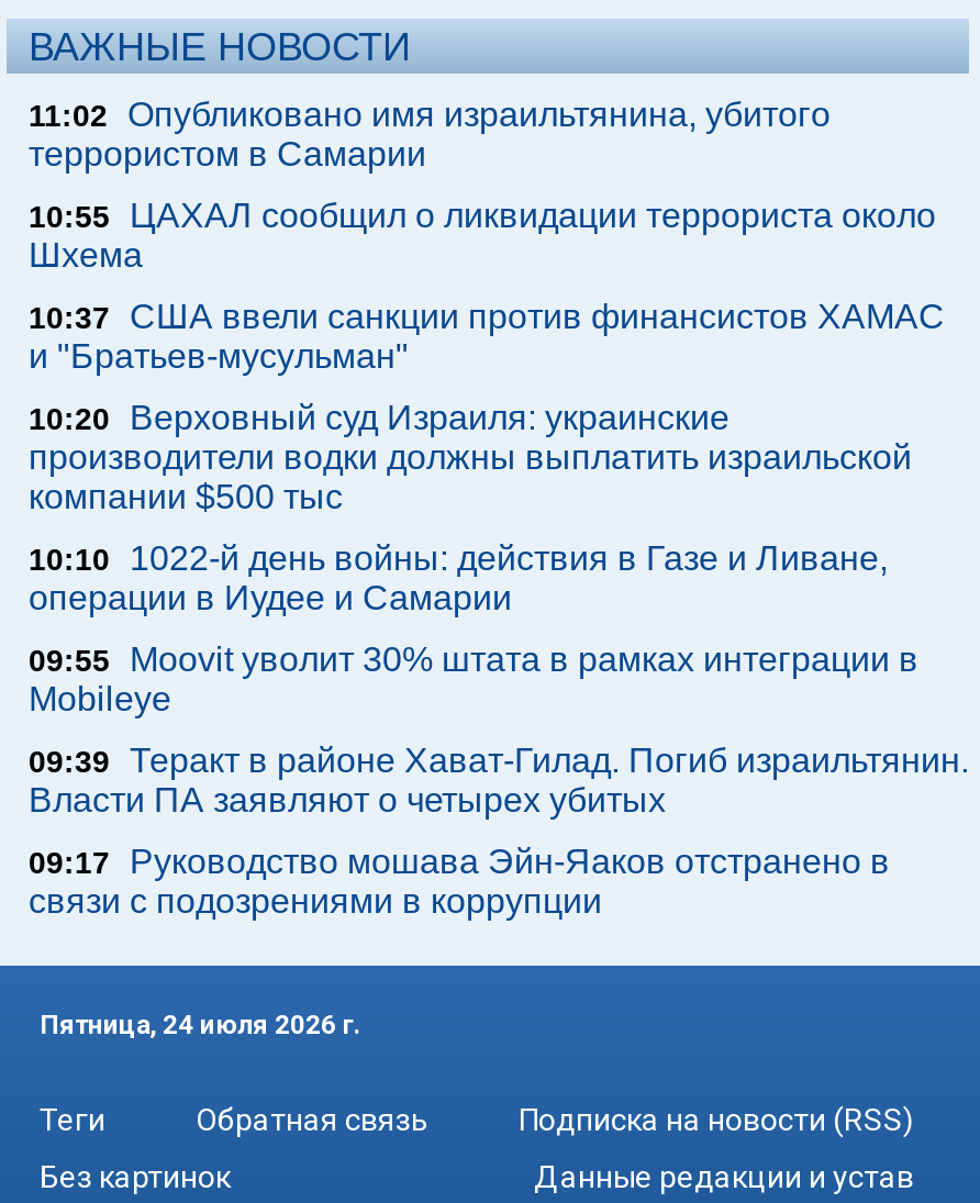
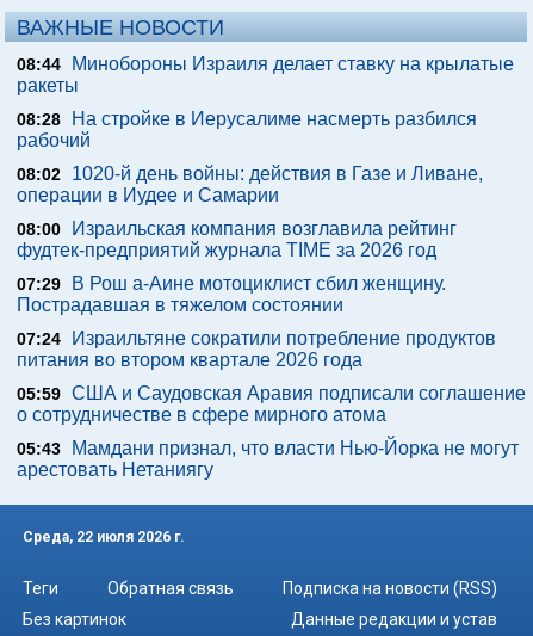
- 11:02 Опубликовано имя израильтянина, убитого
- террористом в Самарии
- 10:55 ЦАХАЛ сообщил о ликвидации террориста около
- Шхема
- 10:37 США ввели санкции против финансистов ХАМАС
- и "Братьев-мусульман"
- 10:20 Верховный суд Израиля: украинские
- производители водки должны выплатить израильской
- компании $500 тыс
- 10:10 1022-й день войны: действия в Газе и Ливане,
+ 08:44 Минобороны Израиля делает ставку на крылатые
+ ракеты
+ 08:28 На стройке в Иерусалиме насмерть разбился
+ рабочий
+ 08:02 1020-й день войны: действия в Газе и Ливане,

moved up: операции в Иудее и Самарии

- 09:55 Moovit уволит 30% штата в рамках интеграции в
- Mobileye
- 09:39 Теракт в районе Хават-Гилад. Погиб израильтянин.
- Власти ПА заявляют о четырех убитых
- 09:17 Руководство мошава Эйн-Яаков отстранено в
- связи с подозрениями в коррупции
- Пятница, 24 июля 2026 г.
+ 08:00 Израильская компания возглавила рейтинг
+ фудтек-предприятий журнала TIME за 2026 год
+ 07:29 В Рош а-Аине мотоциклист сбил женщину.
+ Пострадавшая в тяжелом состоянии
+ 07:24 Израильтяне сократили потребление продуктов
+ питания во втором квартале 2026 года
+ 05:59 США и Саудовская Аравия подписали соглашение
+ о сотрудничестве в сфере мирного атома
+ 05:43 Мамдани признал, что власти Нью-Йорка не могут
+ арестовать Нетаниягу
+ Среда, 22 июля 2026 г.
